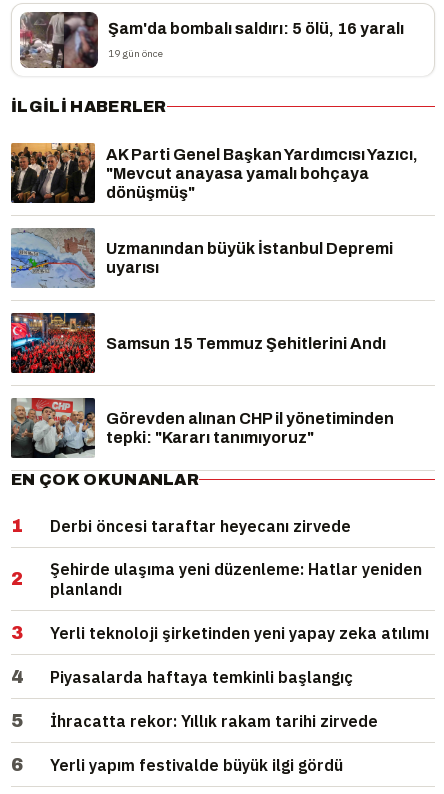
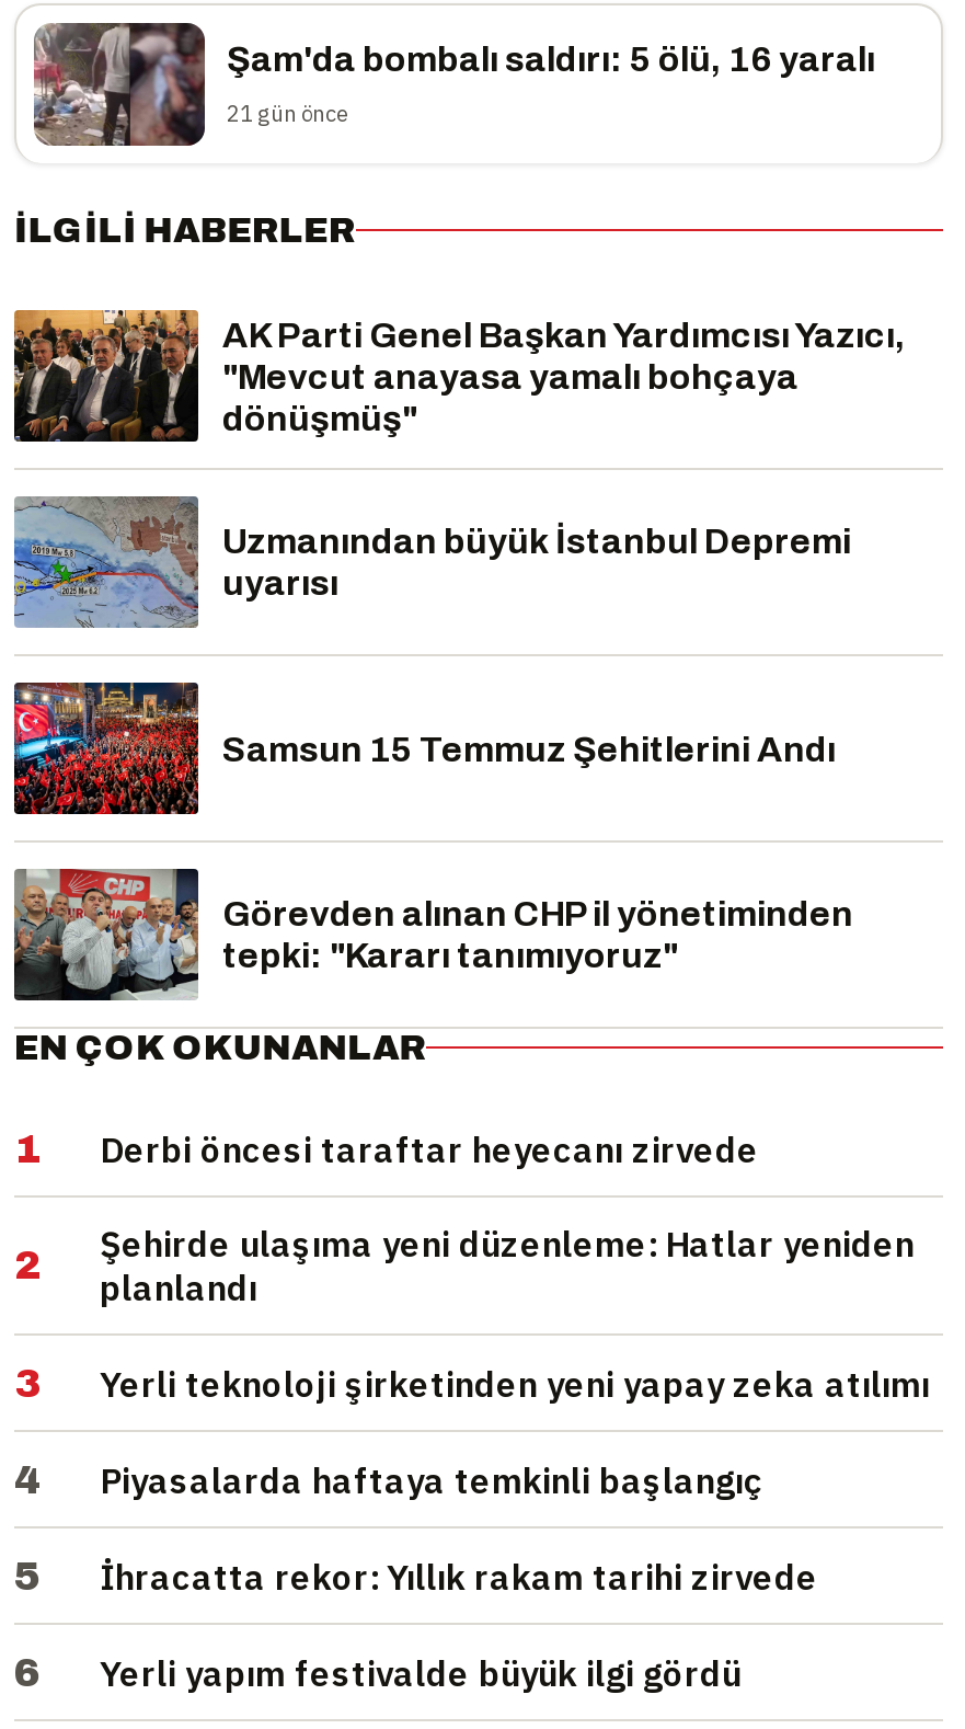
- 19 gün önce
+ 21 gün önce
